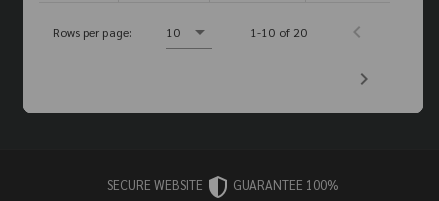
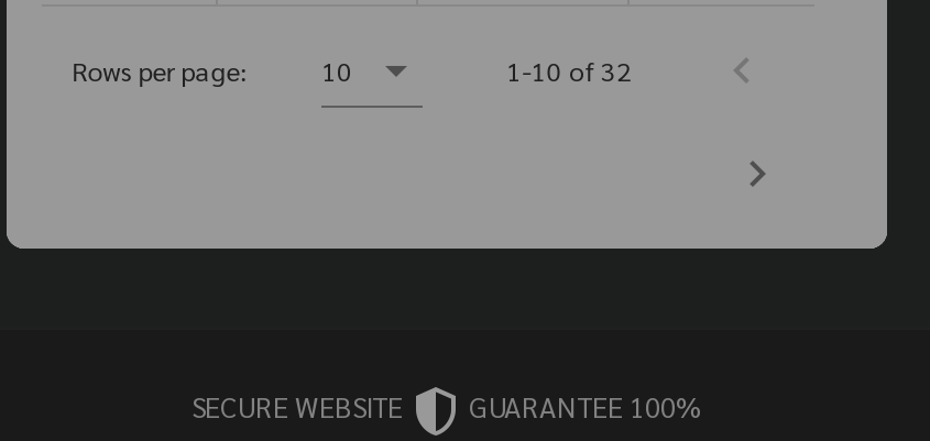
- 1-10 of 20
+ 1-10 of 32
